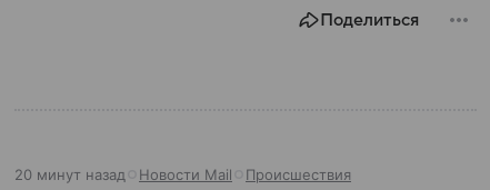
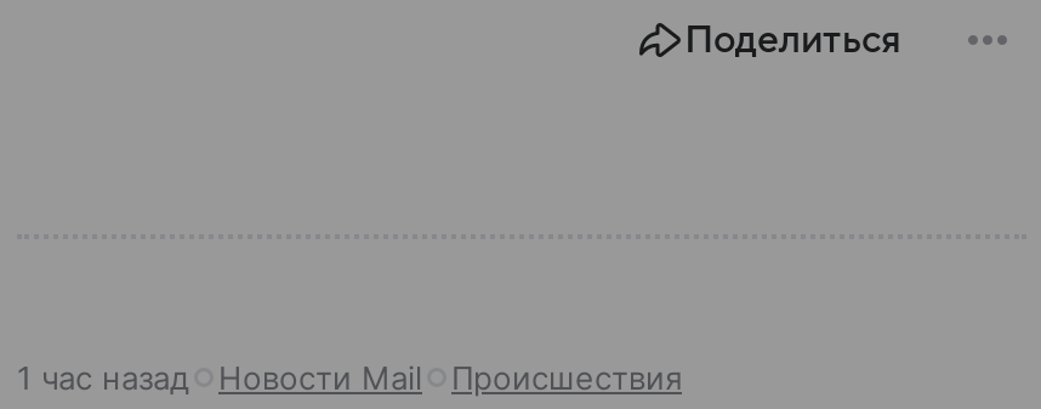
- 20 минут назад Новости Mail Происшествия
+ 1 час назад Новости Mail Происшествия
